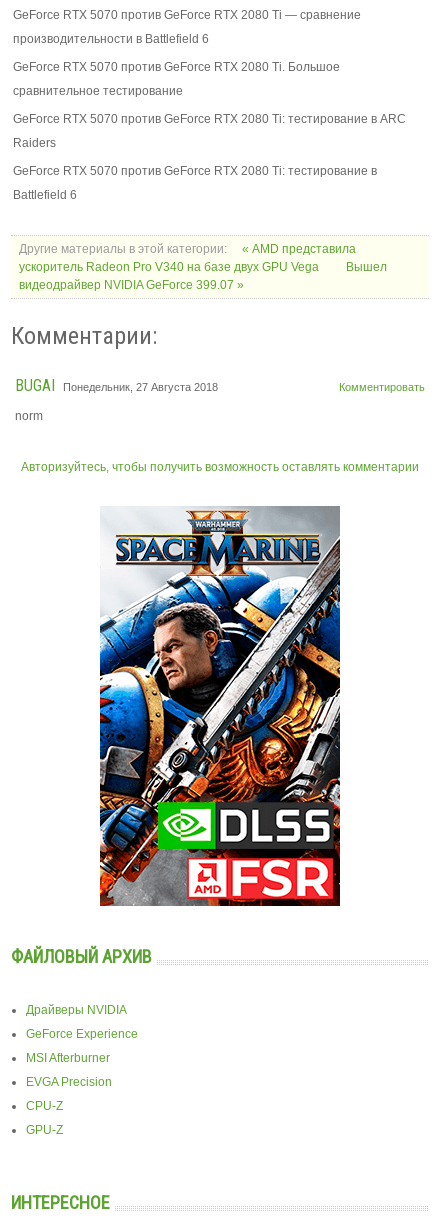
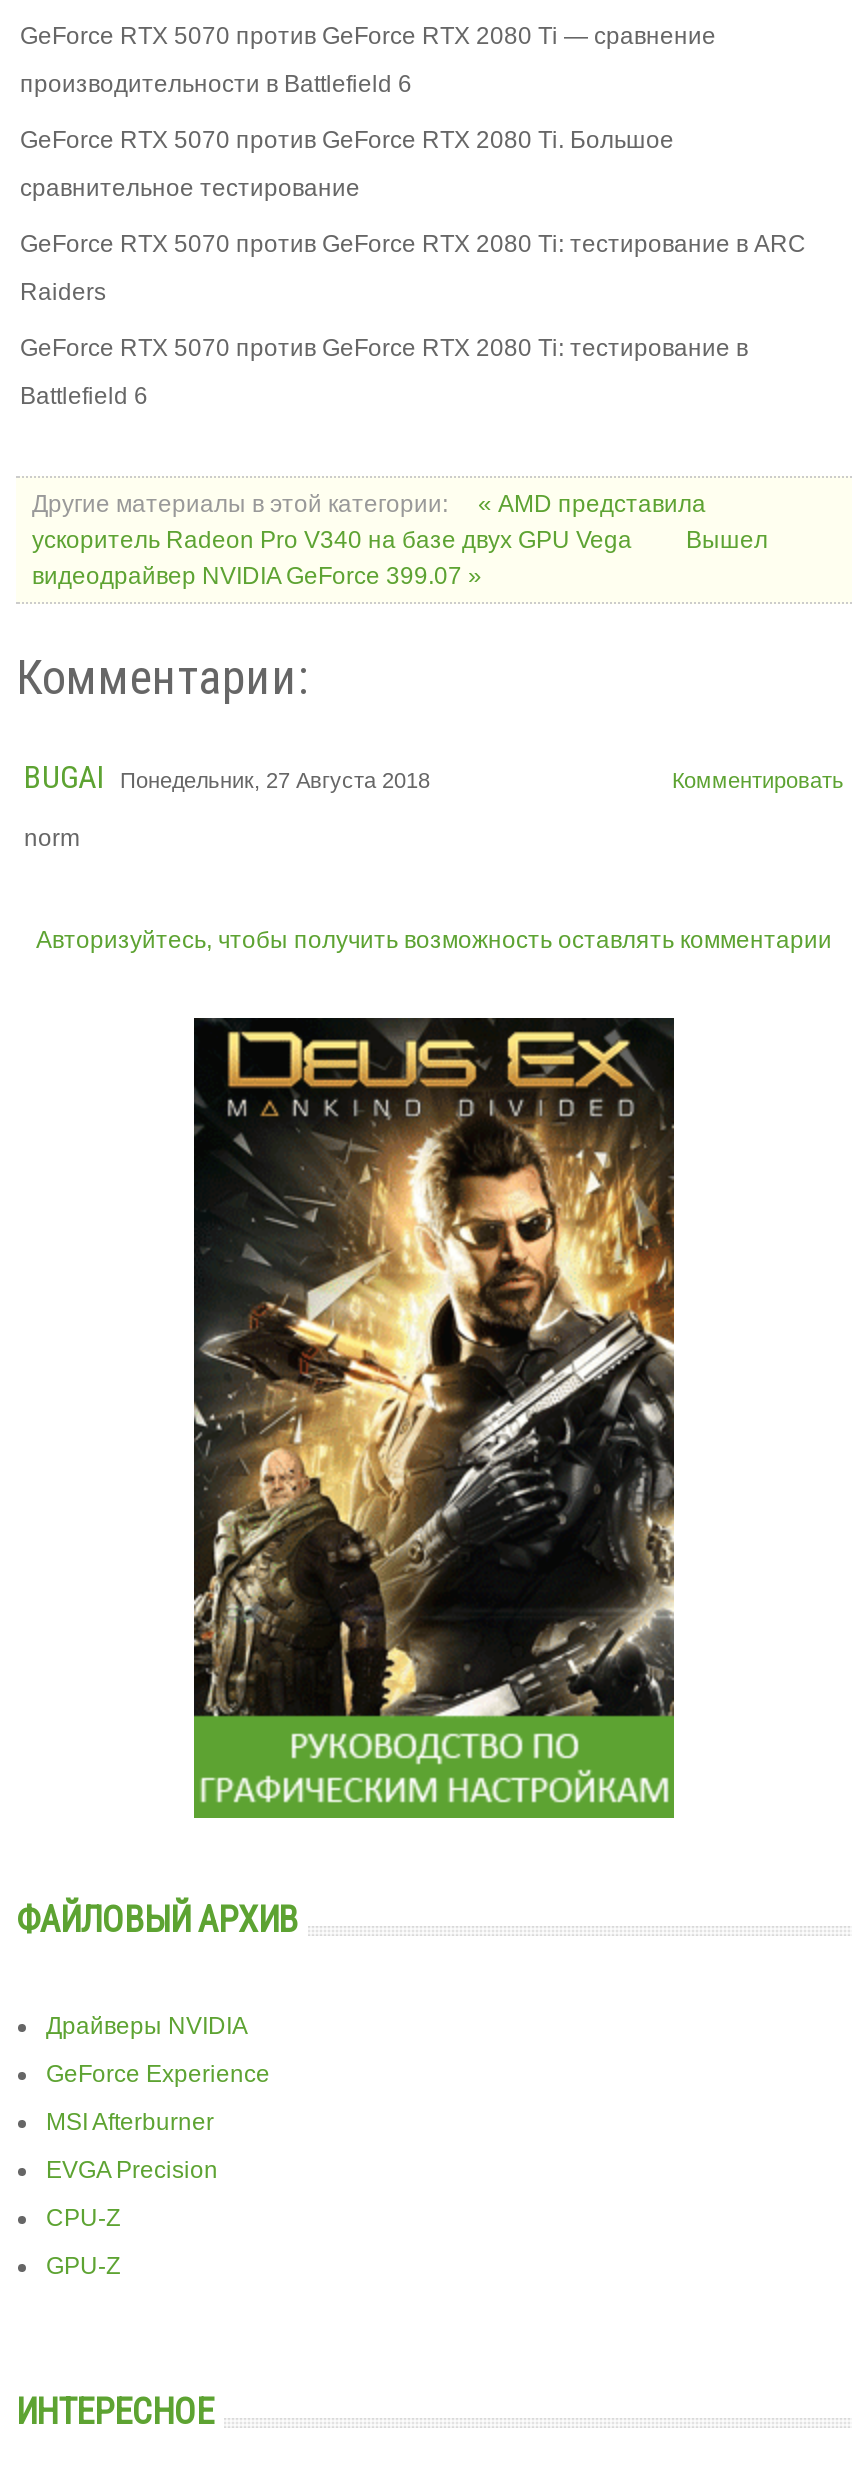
- [image]
+ [image]
